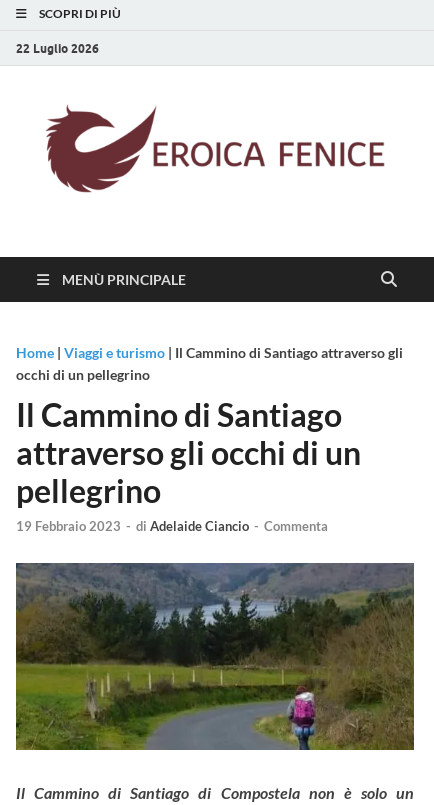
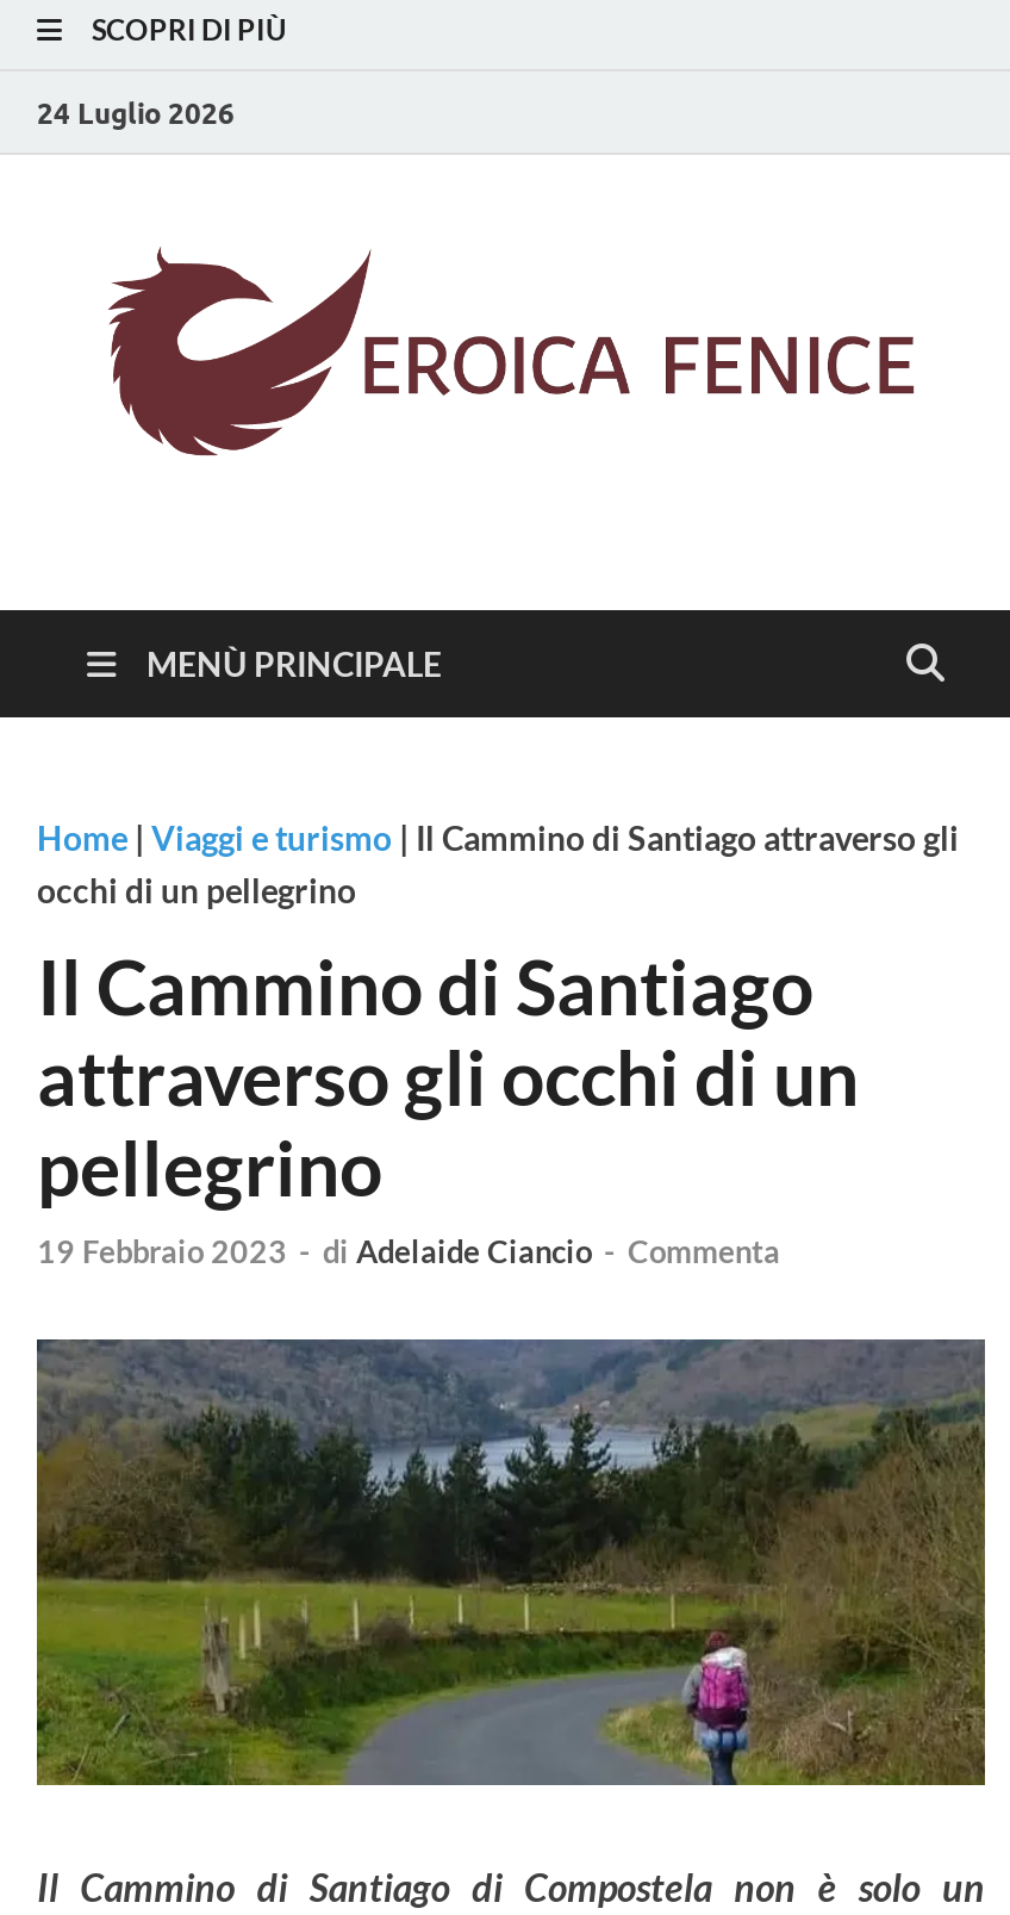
- 22 Luglio 2026
+ 24 Luglio 2026
